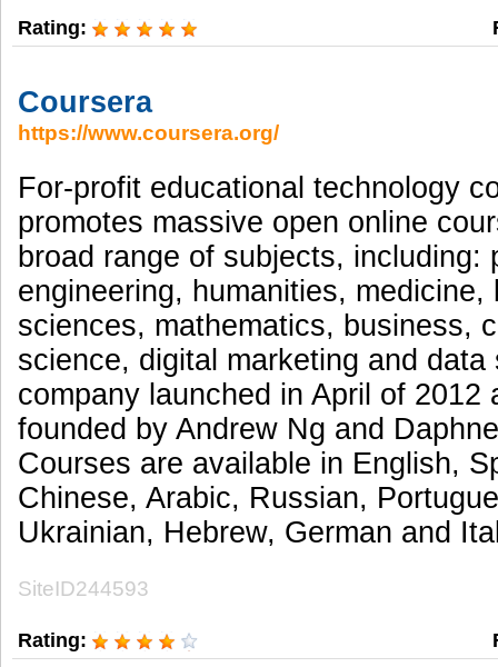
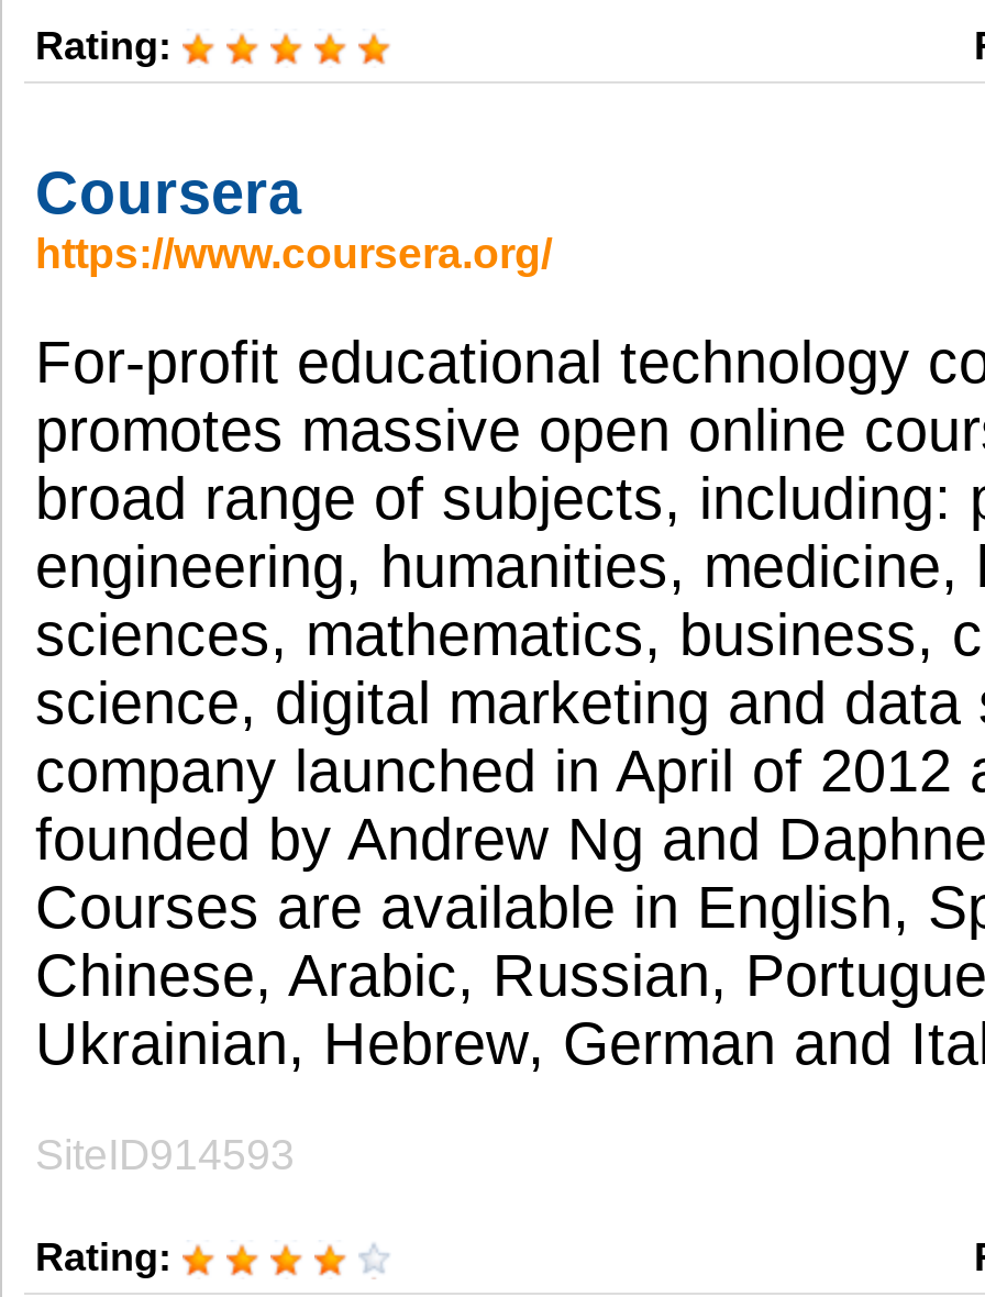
- SiteID244593
+ SiteID914593
